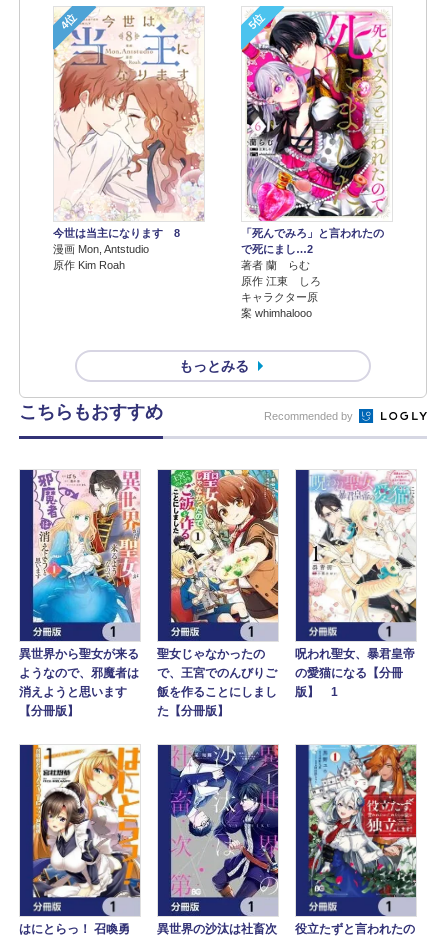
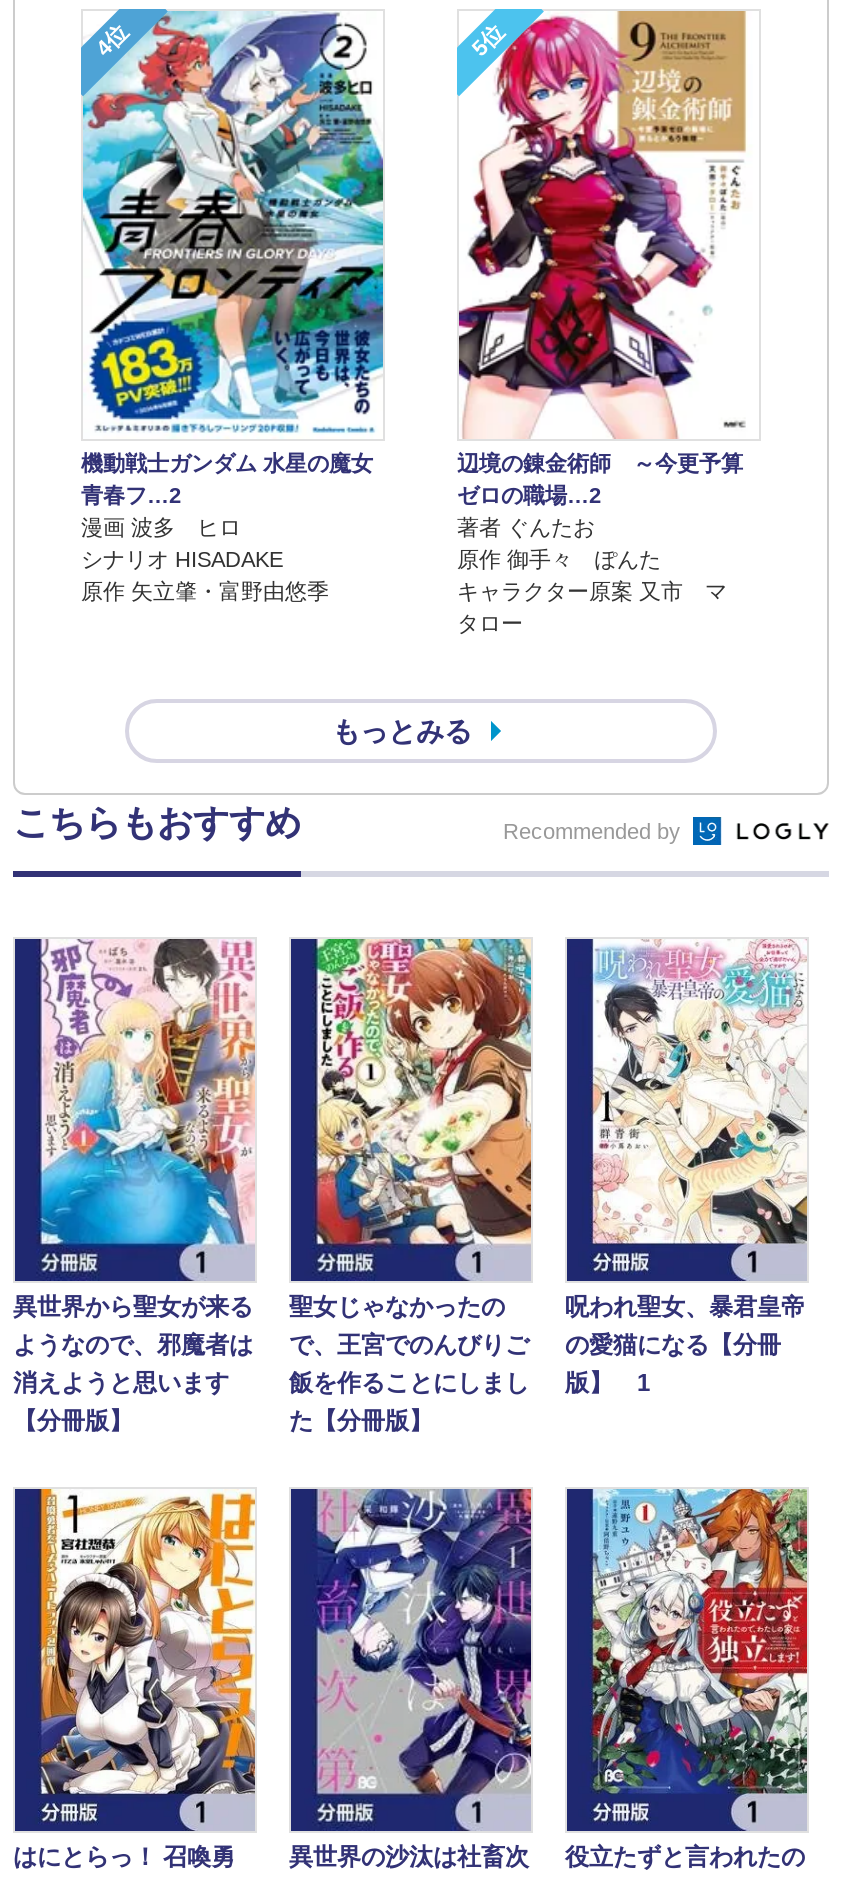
- [image]
- 今世は当主になります 8
- 漫画 Mon, Antstudio
- 原作 Kim Roah
+ [image]
+ 機動戦士ガンダム 水星の魔女
+ 青春フ…2
+ 漫画 波多 ヒロ
+ シナリオ HISADAKE
+ 原作 矢立肇・富野由悠季

- [image]
- 「死んでみろ」と言われたの
- で死にまし…2
- 著者 蘭 らむ
- 原作 江東 しろ
- キャラクター原
- 案 whimhalooo
+ [image]
+ 辺境の錬金術師 ～今更予算
+ ゼロの職場…2
+ 著者 ぐんたお
+ 原作 御手々 ぽんた
+ キャラクター原案 又市 マ
+ タロー
